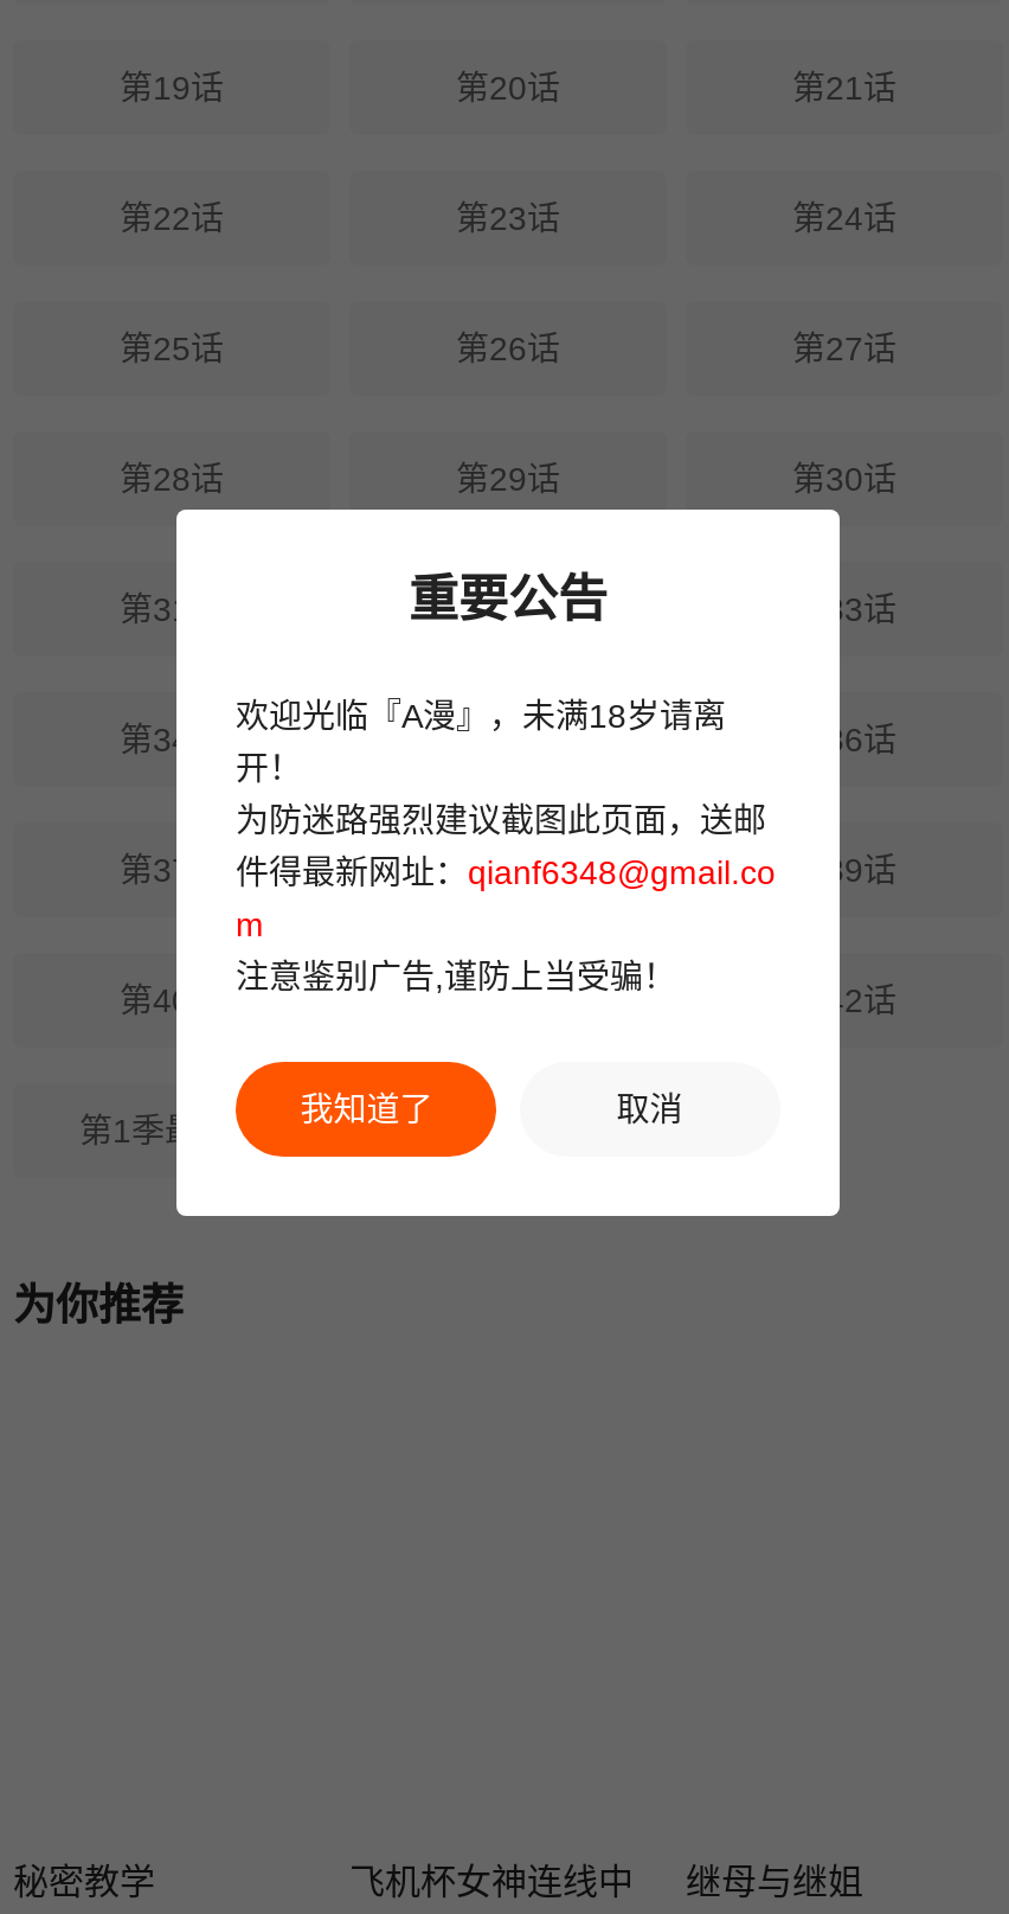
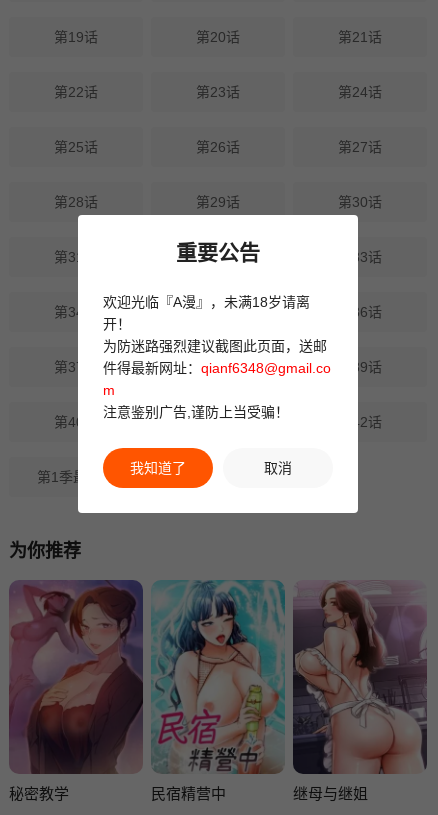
+ [image]

+ [image]

+ [image]

- 飞机杯女神连线中
+ 民宿精营中
